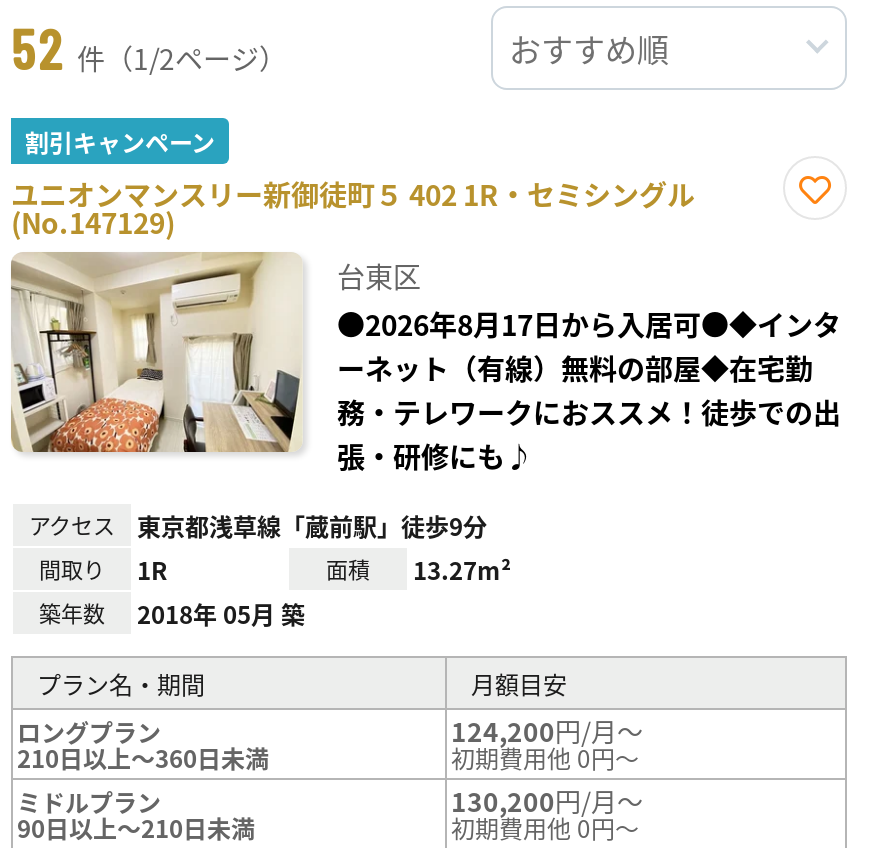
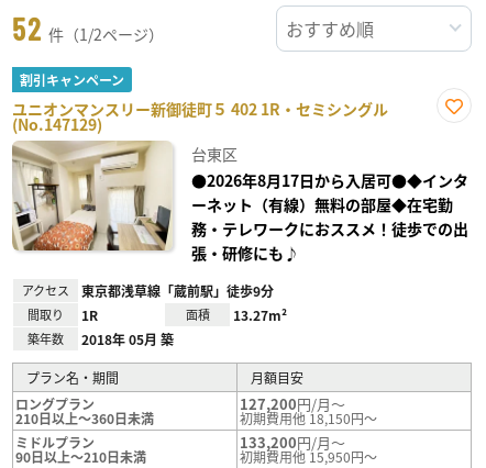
- 124,200円/月～
+ 127,200円/月～

- 初期費用他 0円～
+ 初期費用他 18,150円～

- 130,200円/月～
+ 133,200円/月～

- 初期費用他 0円～
+ 初期費用他 15,950円～
